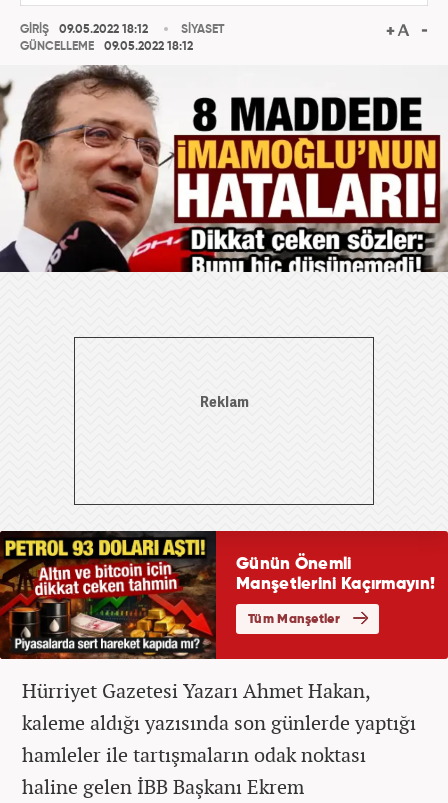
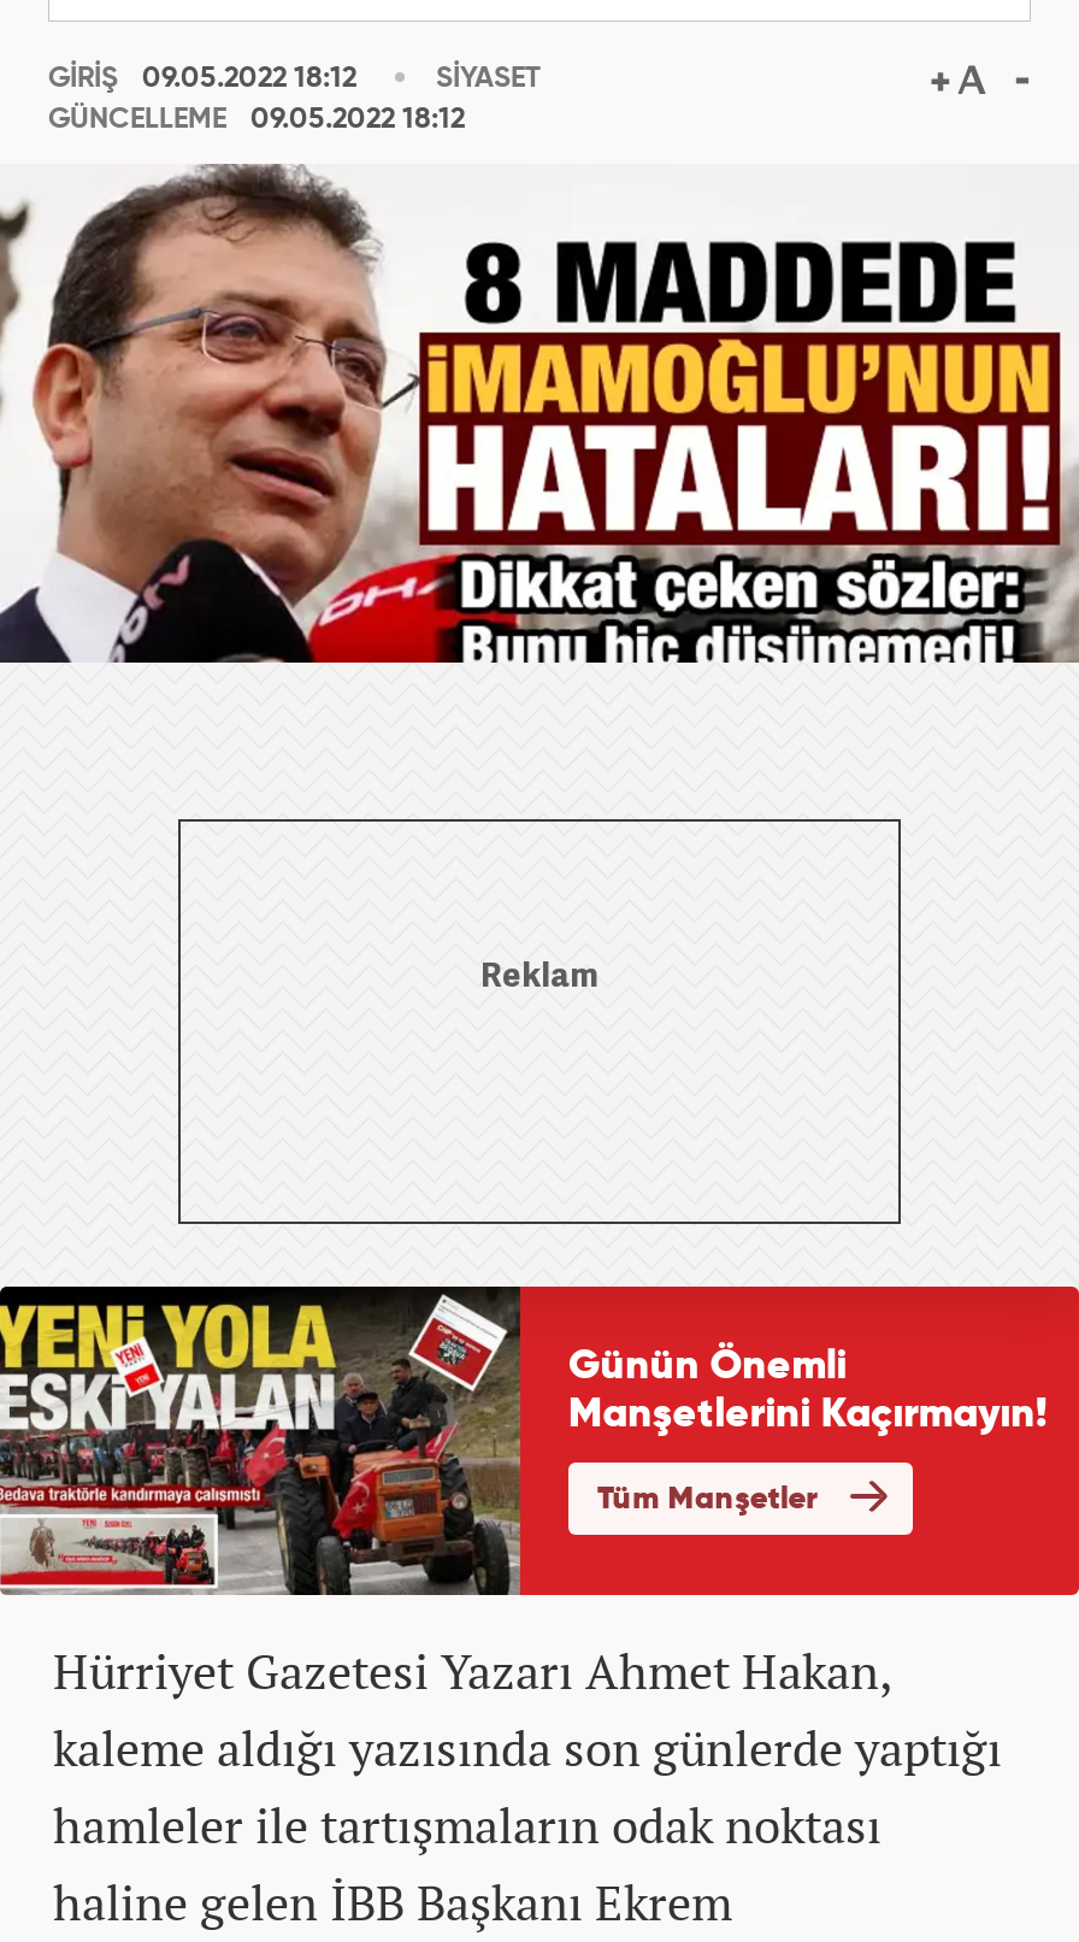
- [image]
+ [image]
